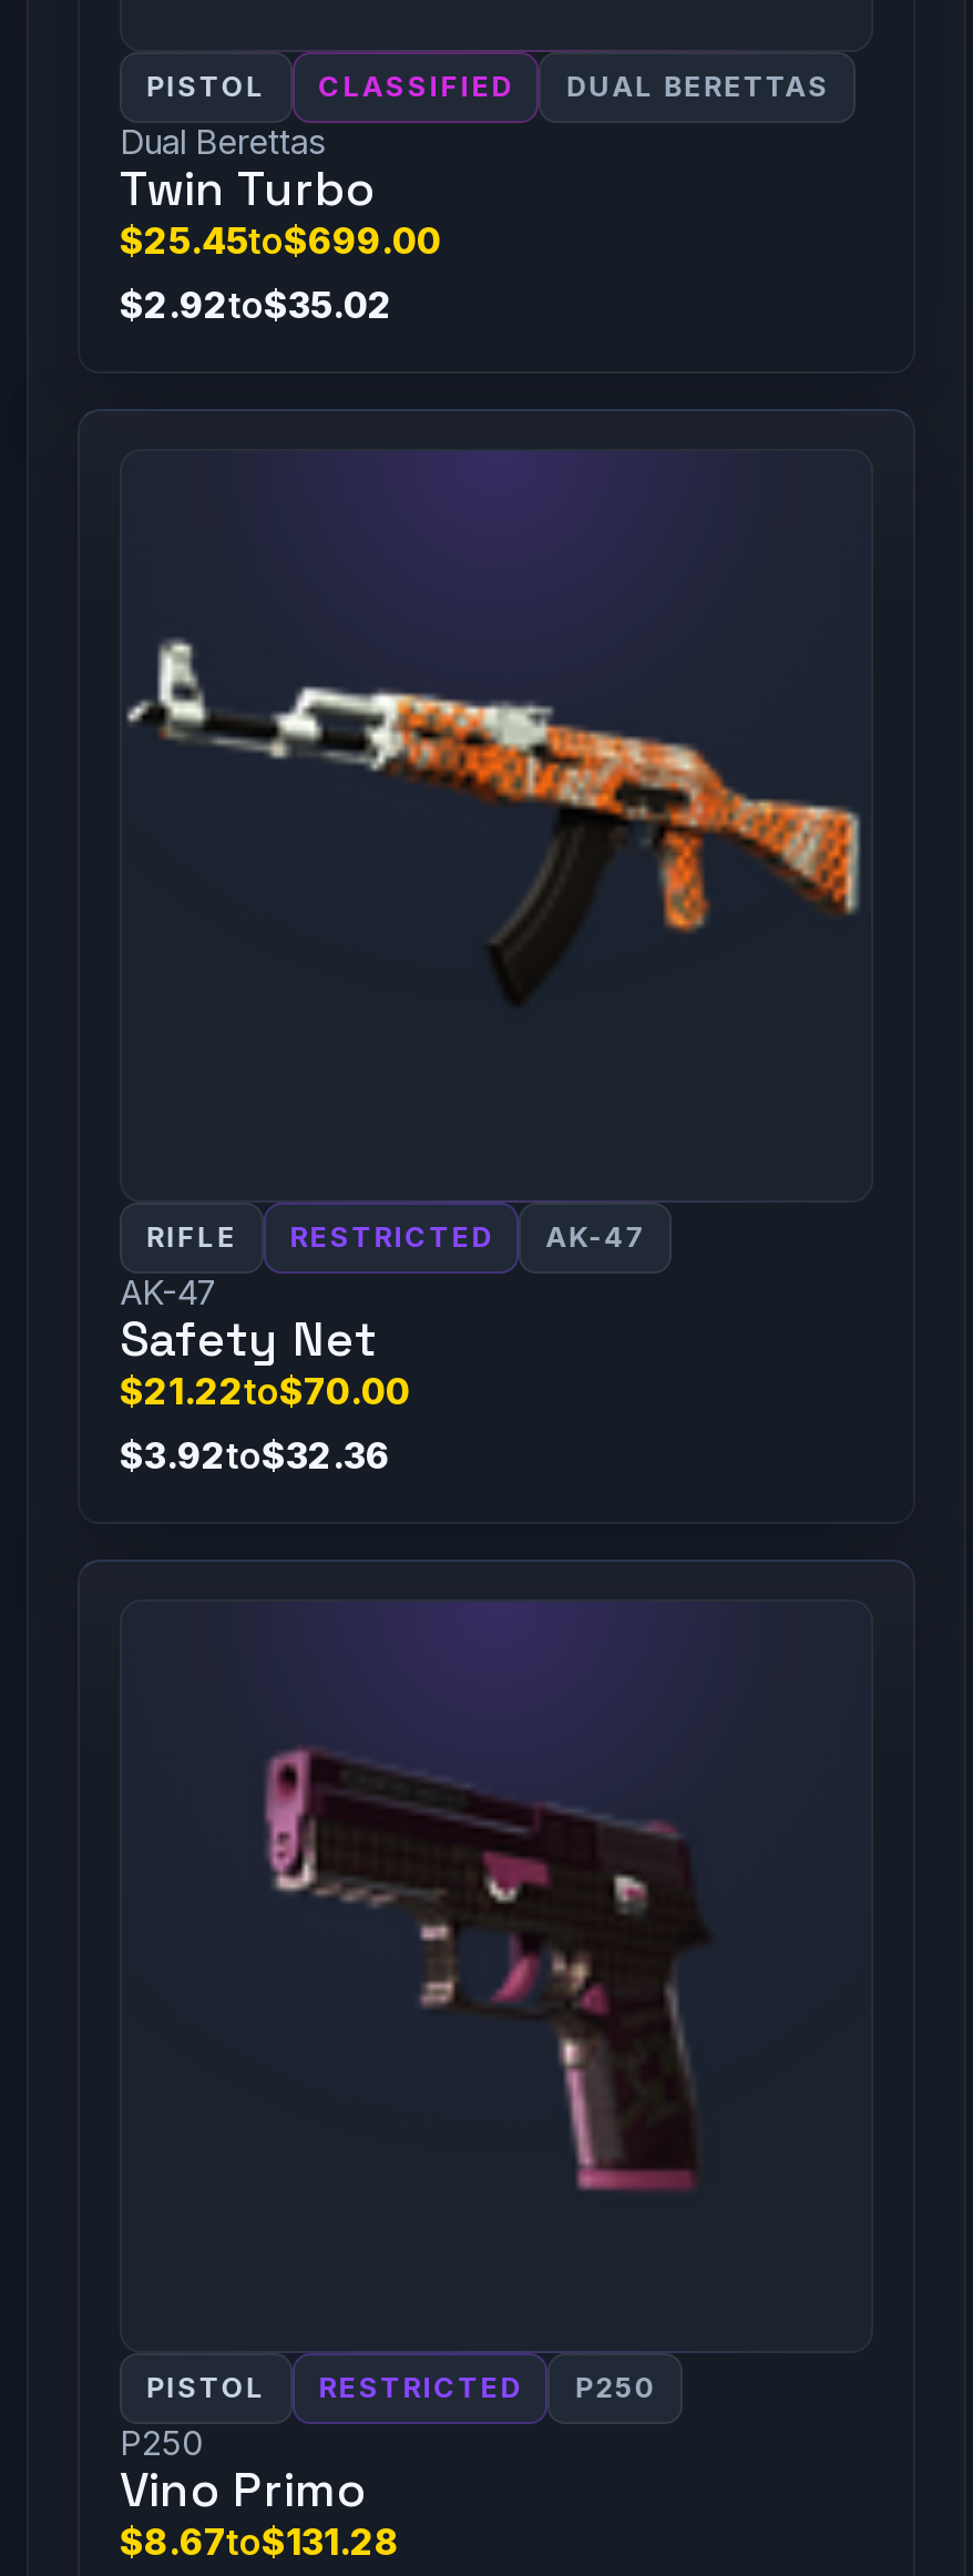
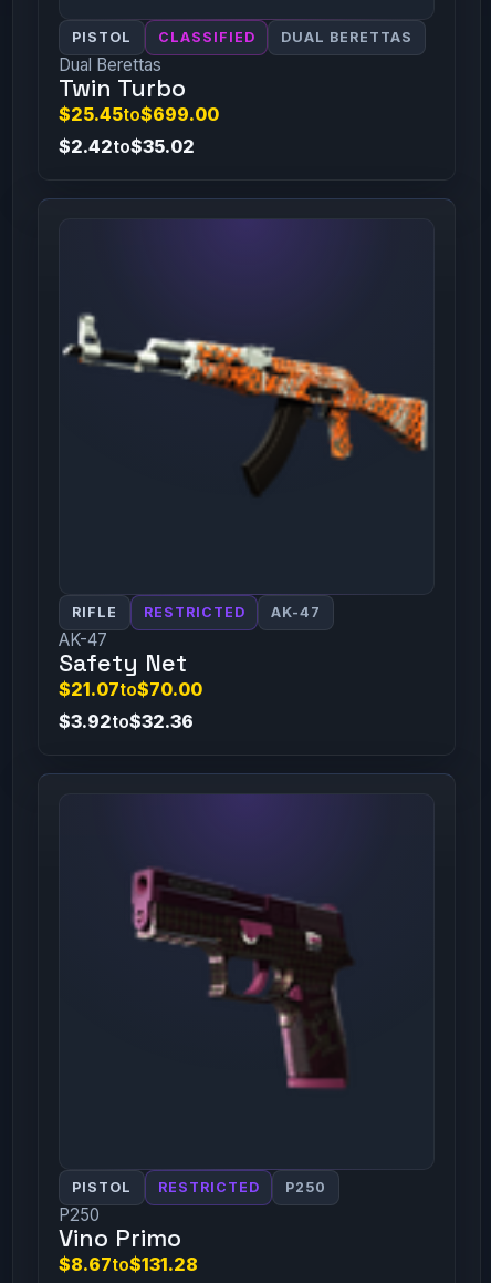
- $2.92to$35.02
+ $2.42to$35.02

- $21.22to$70.00
+ $21.07to$70.00
